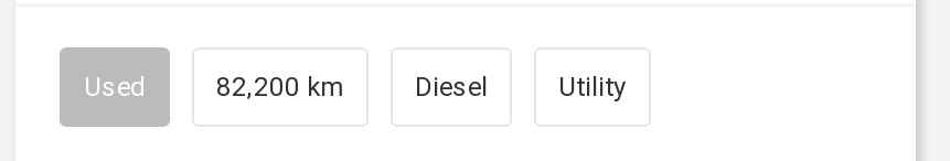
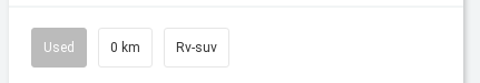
- 82,200 km
- Diesel
- Utility
+ 0 km
+ Rv-suv
